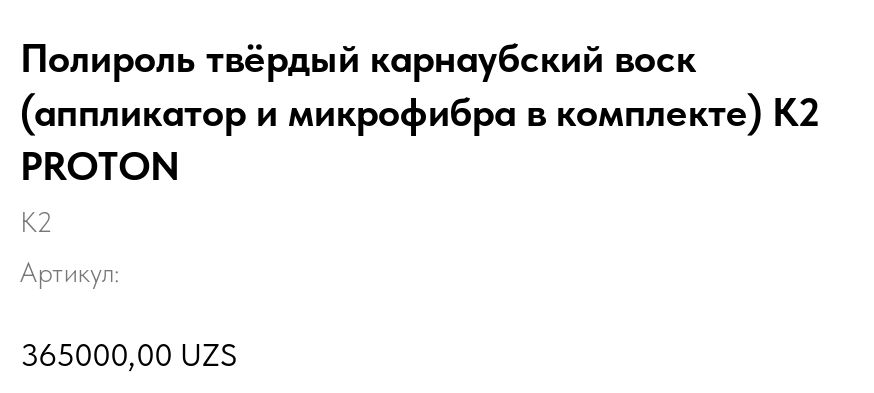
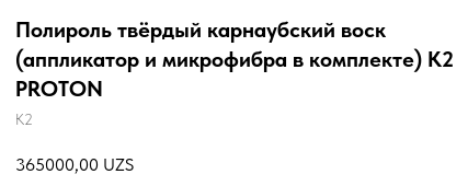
- Артикул:
